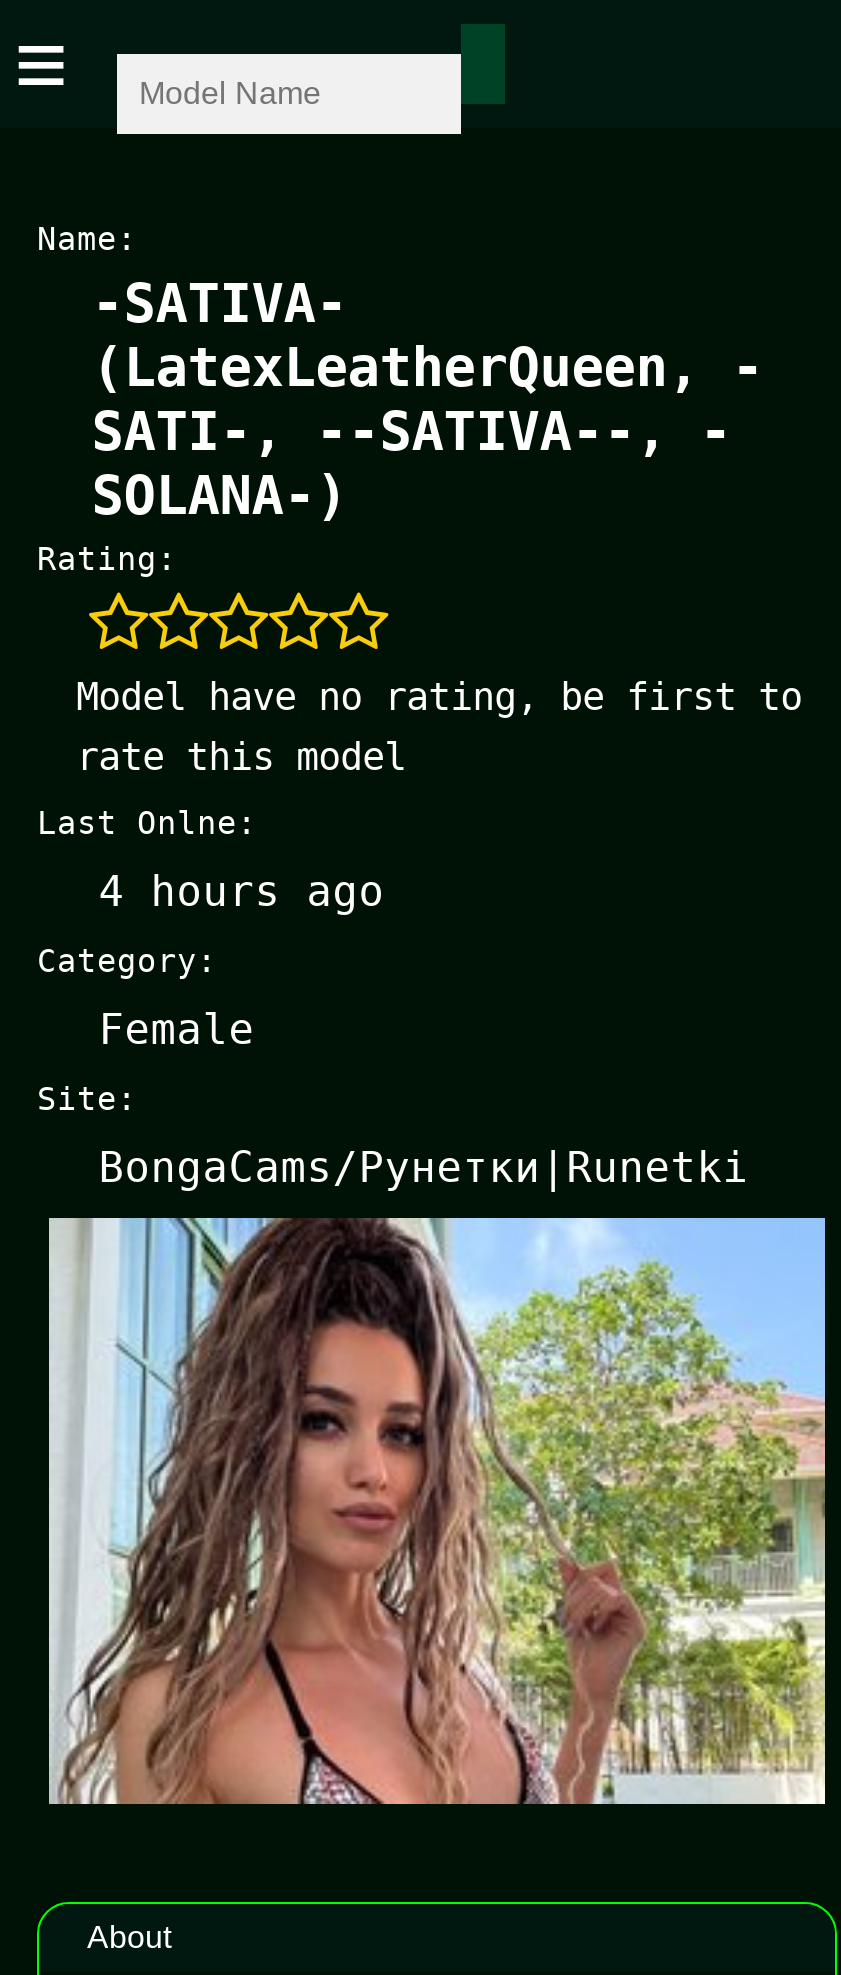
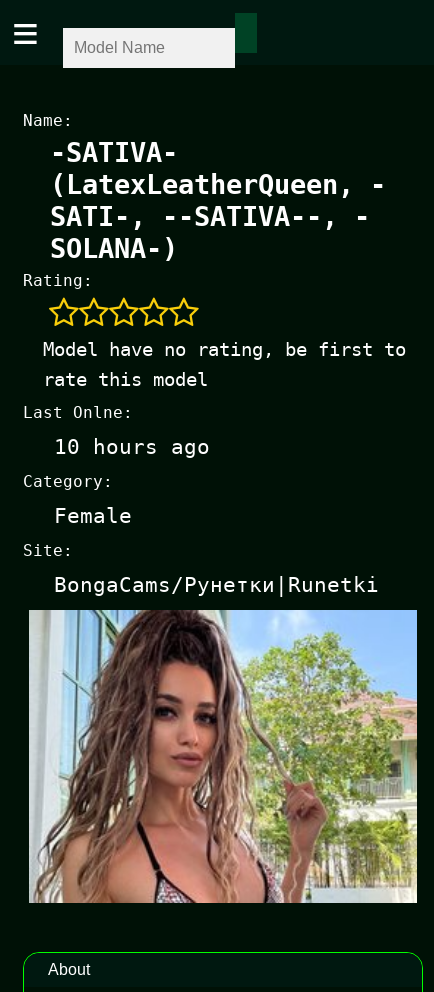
- 4 hours ago
+ 10 hours ago
